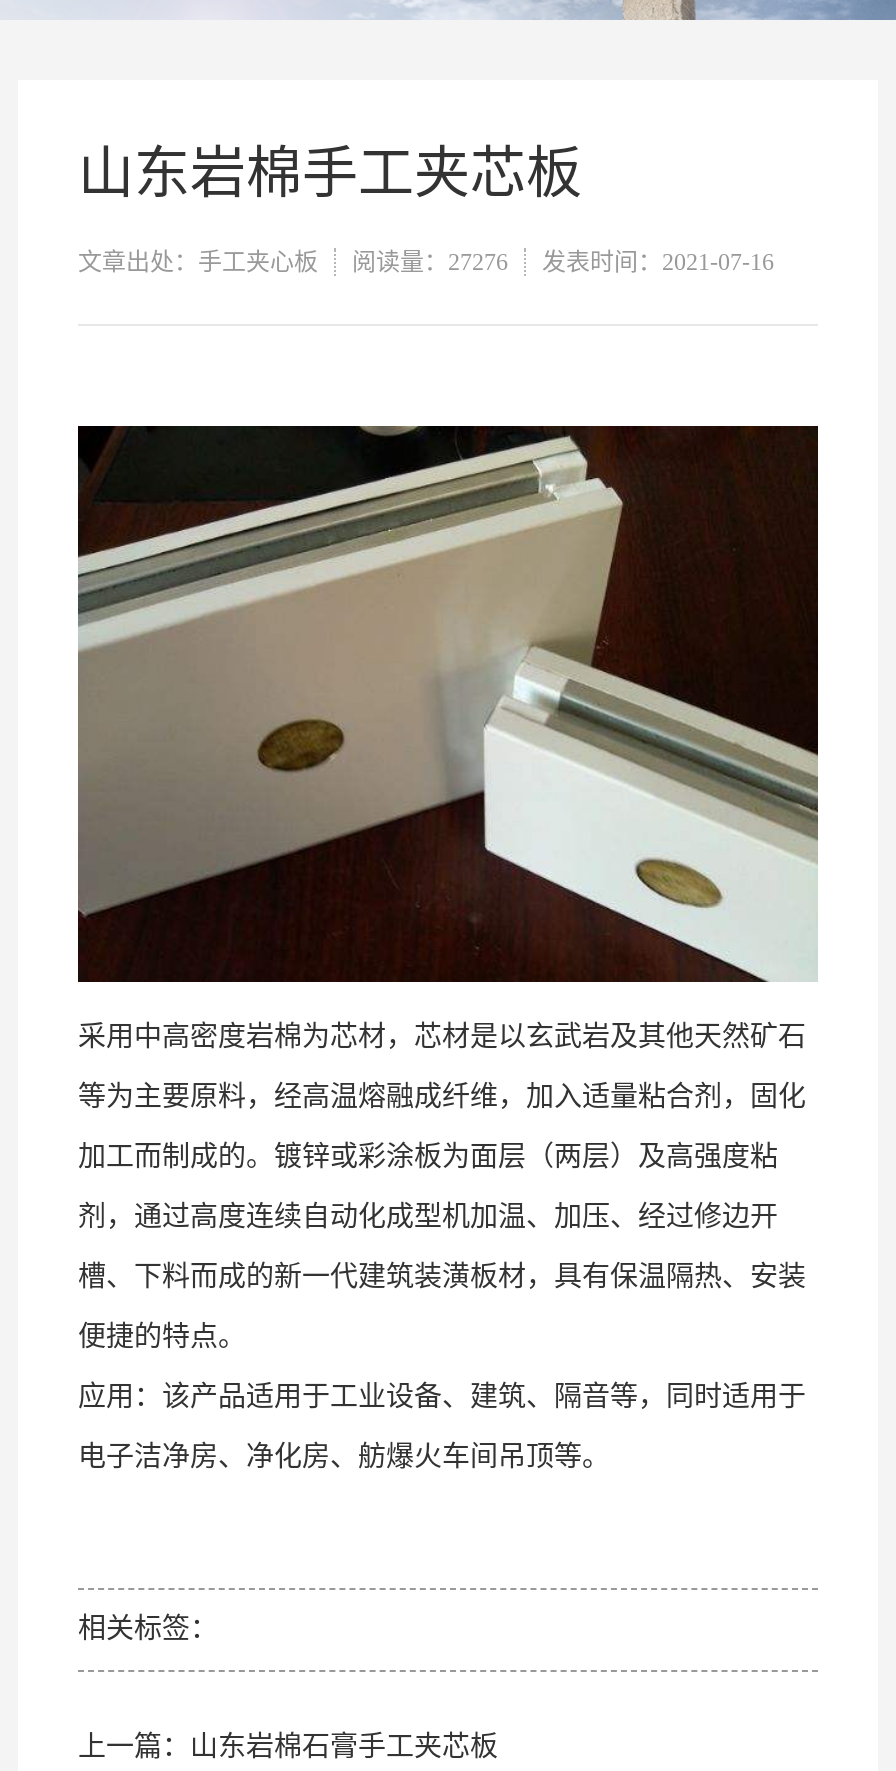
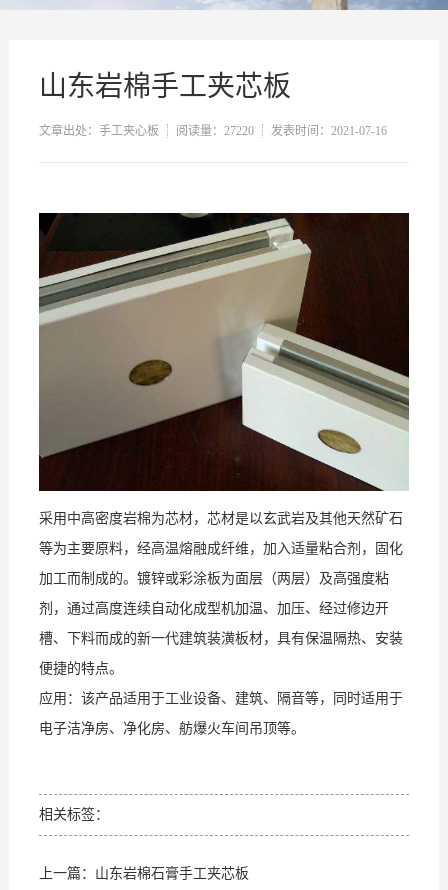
- 文章出处：手工夹心板 阅读量：27276 发表时间：2021-07-16
+ 文章出处：手工夹心板 阅读量：27220 发表时间：2021-07-16
